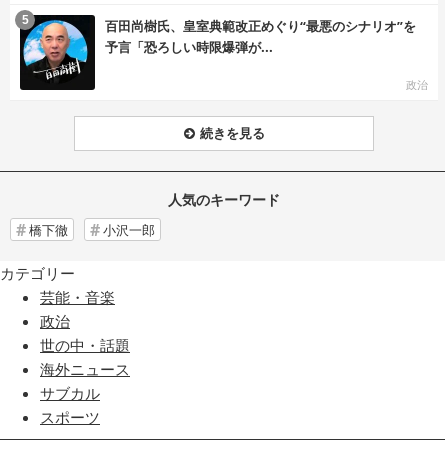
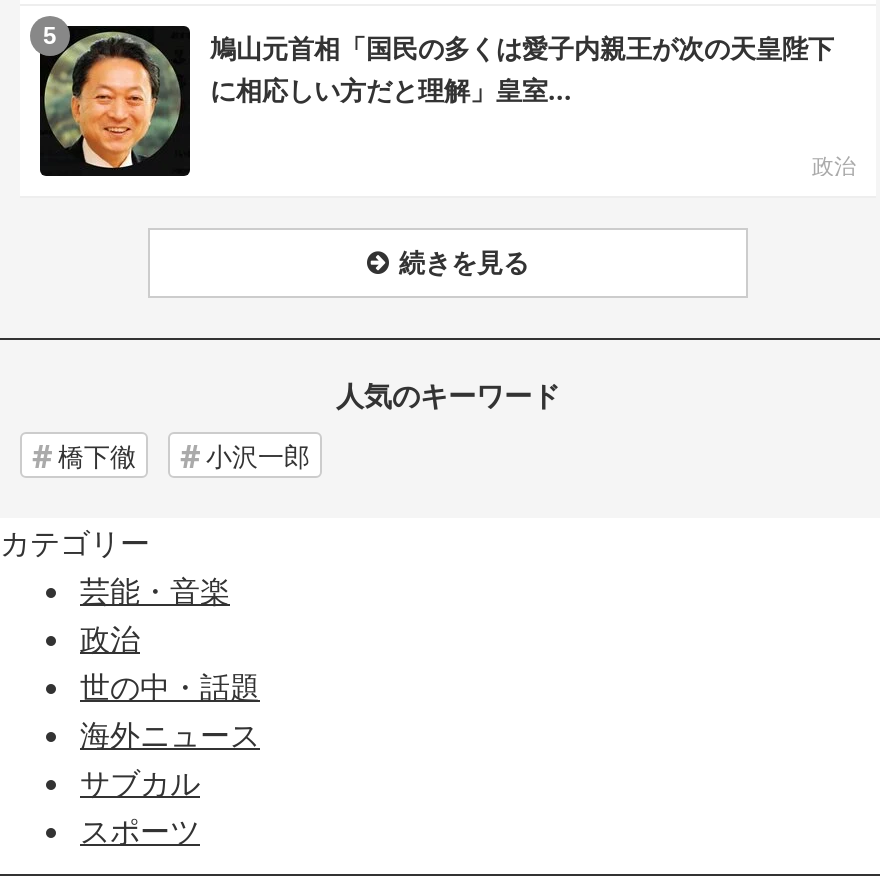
- [image]
- 百田尚樹氏、皇室典範改正めぐり“最悪のシナリオ”を
- 予言「恐ろしい時限爆弾が...
+ [image]
+ 鳩山元首相「国民の多くは愛子内親王が次の天皇陛下
+ に相応しい方だと理解」皇室...
